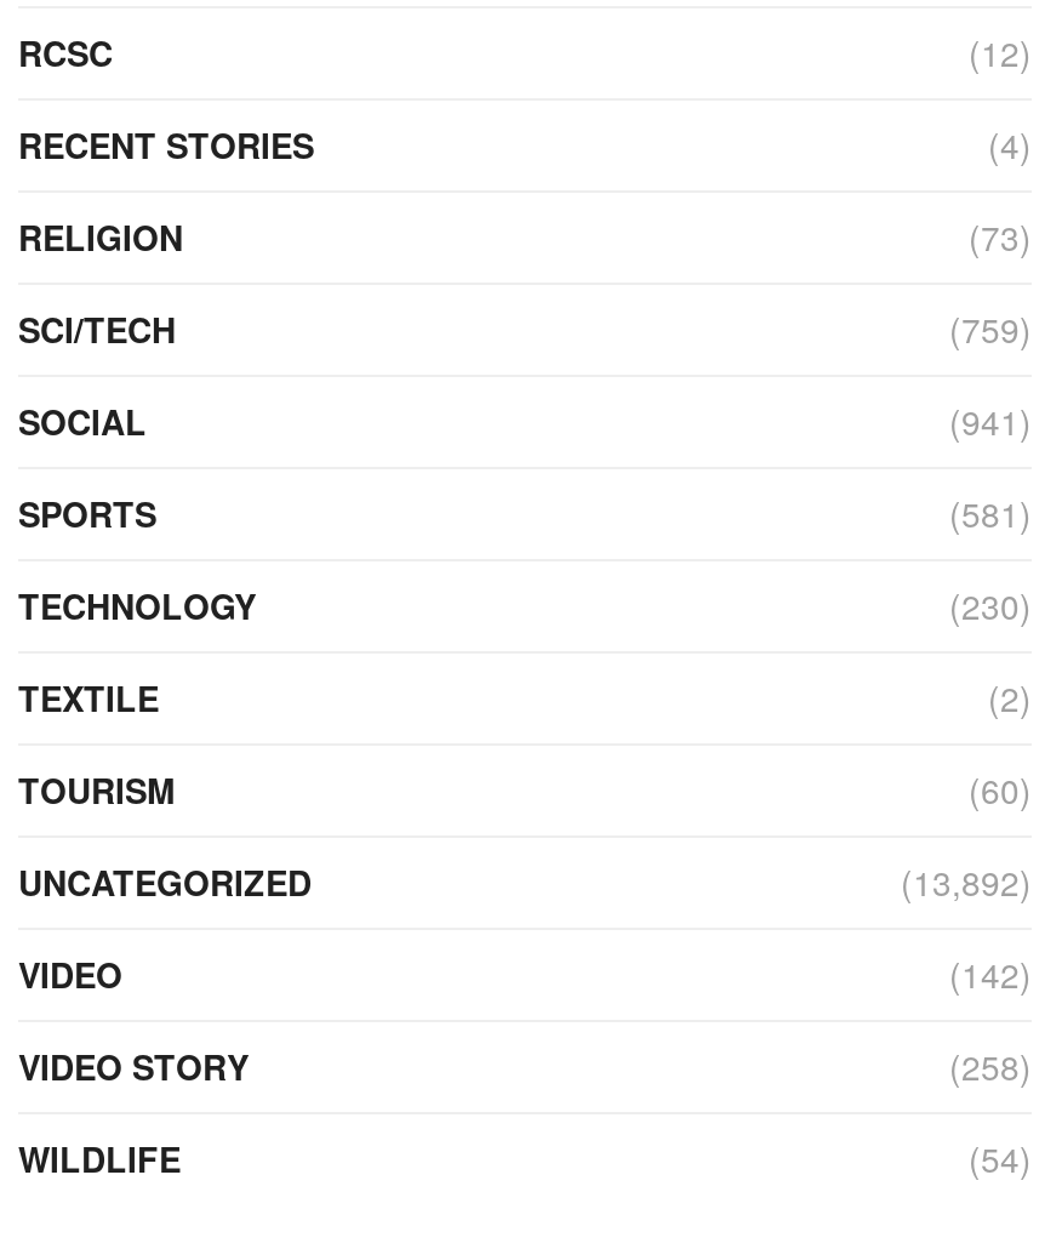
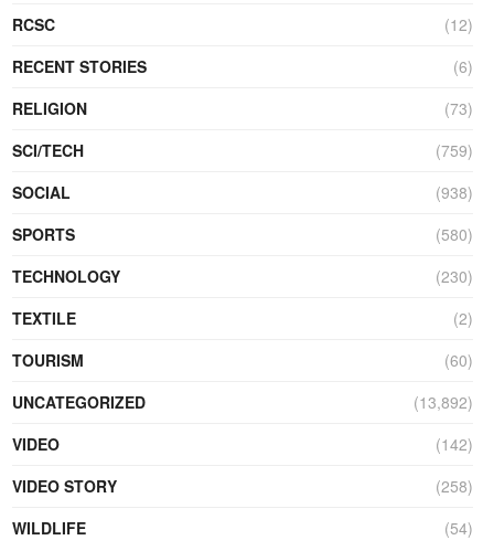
- (4)
+ (6)

- (941)
+ (938)

- (581)
+ (580)
